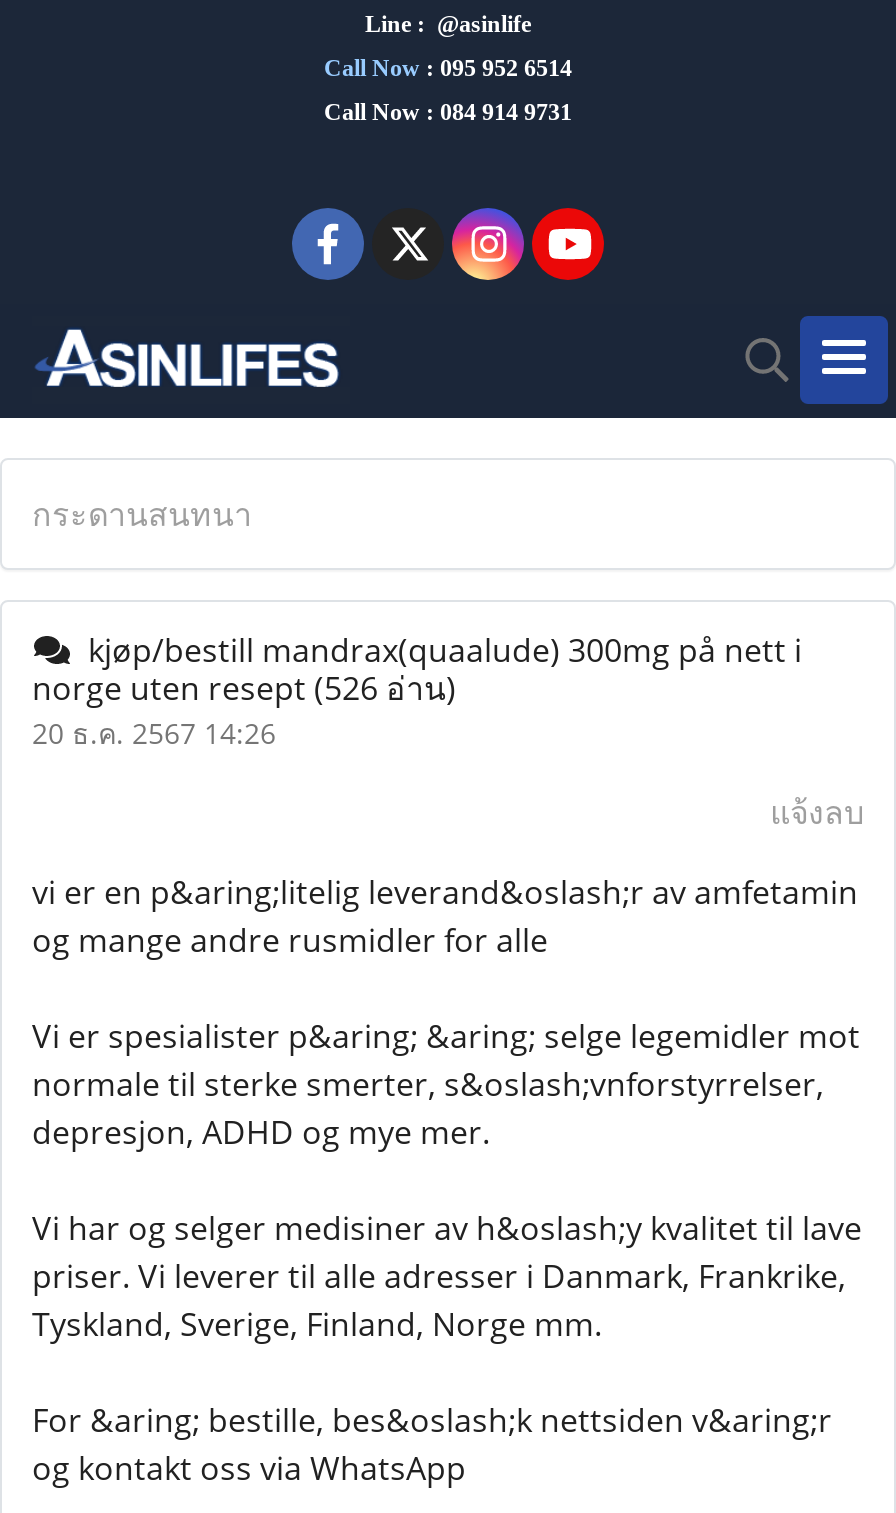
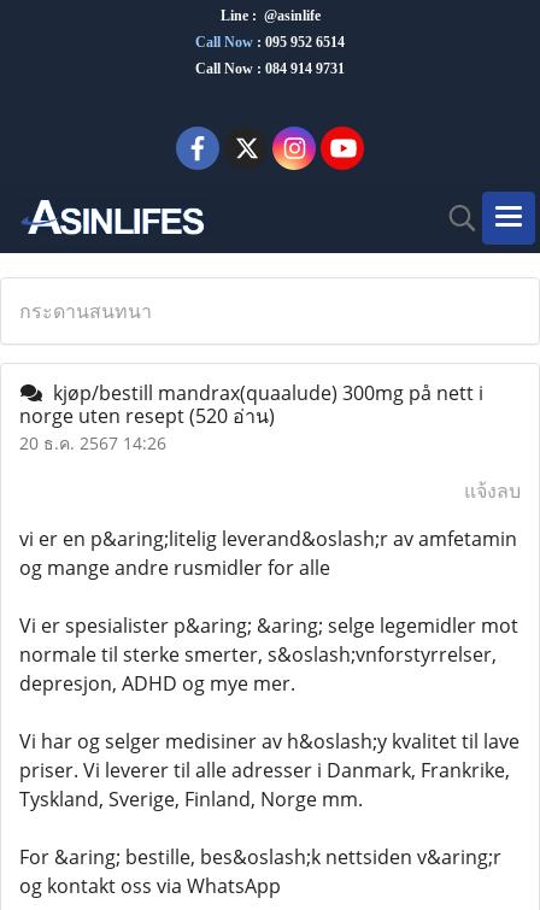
- norge uten resept (526 อ่าน)
+ norge uten resept (520 อ่าน)
